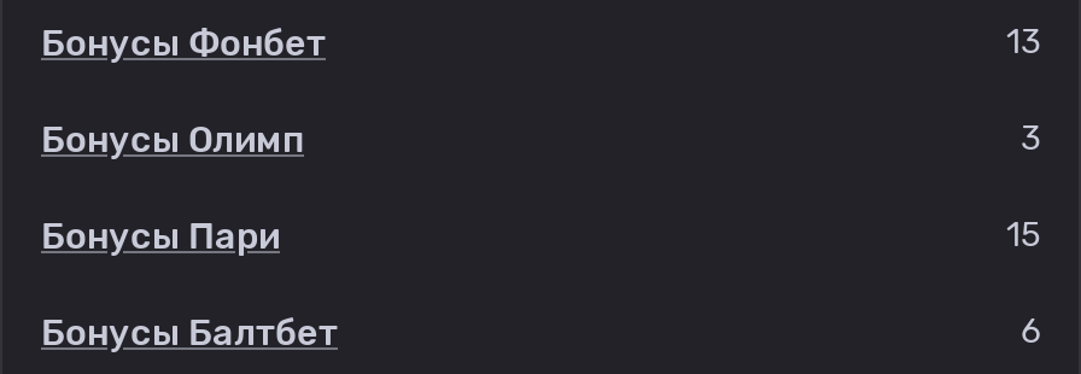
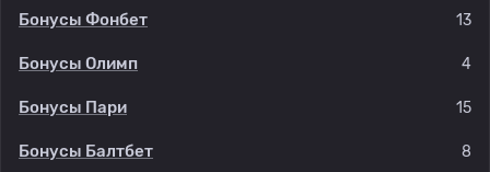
- 3
+ 4

- 6
+ 8
